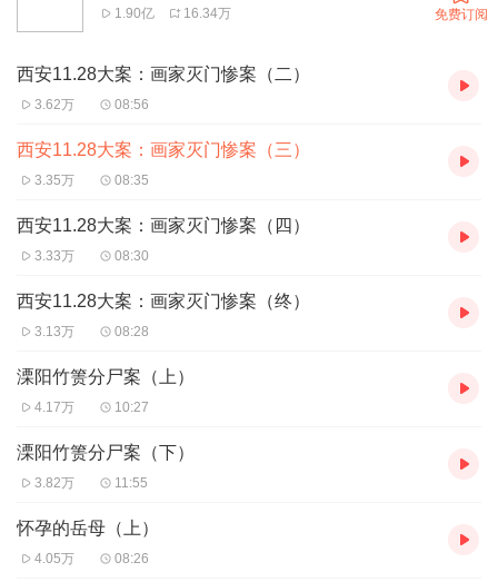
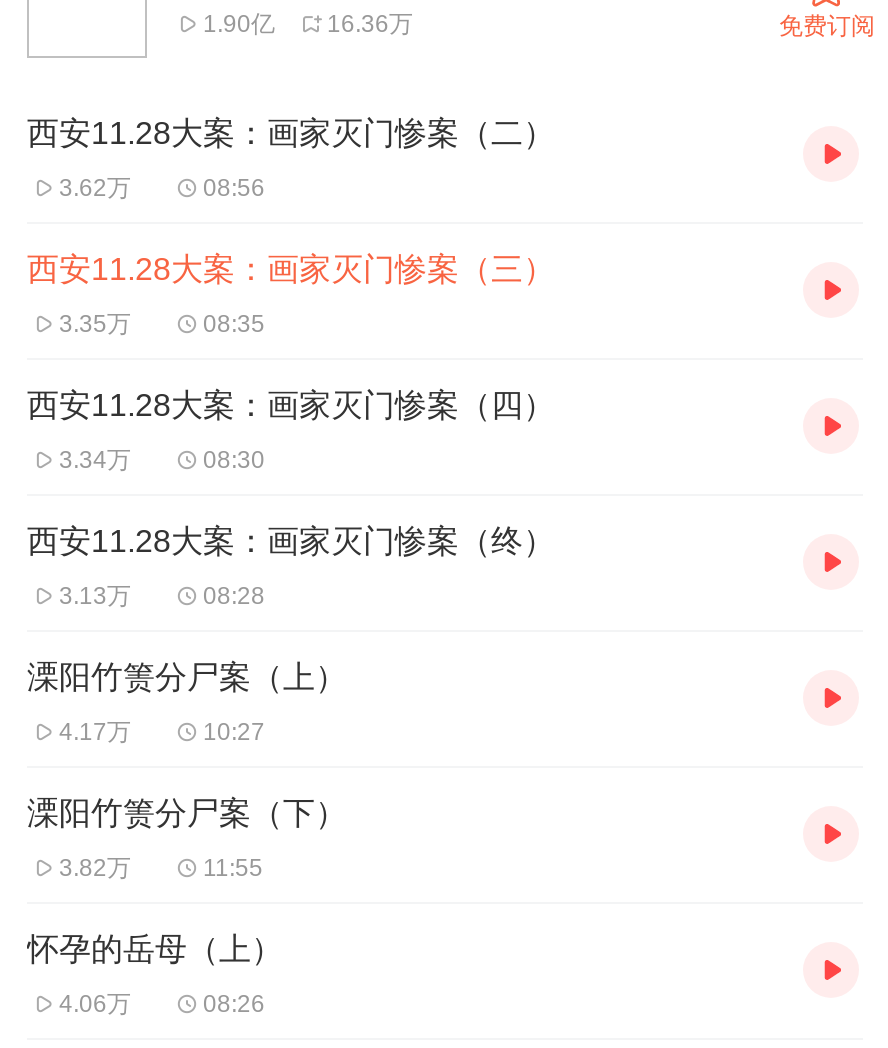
- 1.90亿 16.34万
+ 1.90亿 16.36万

- 3.33万
+ 3.34万

- 4.05万
+ 4.06万
